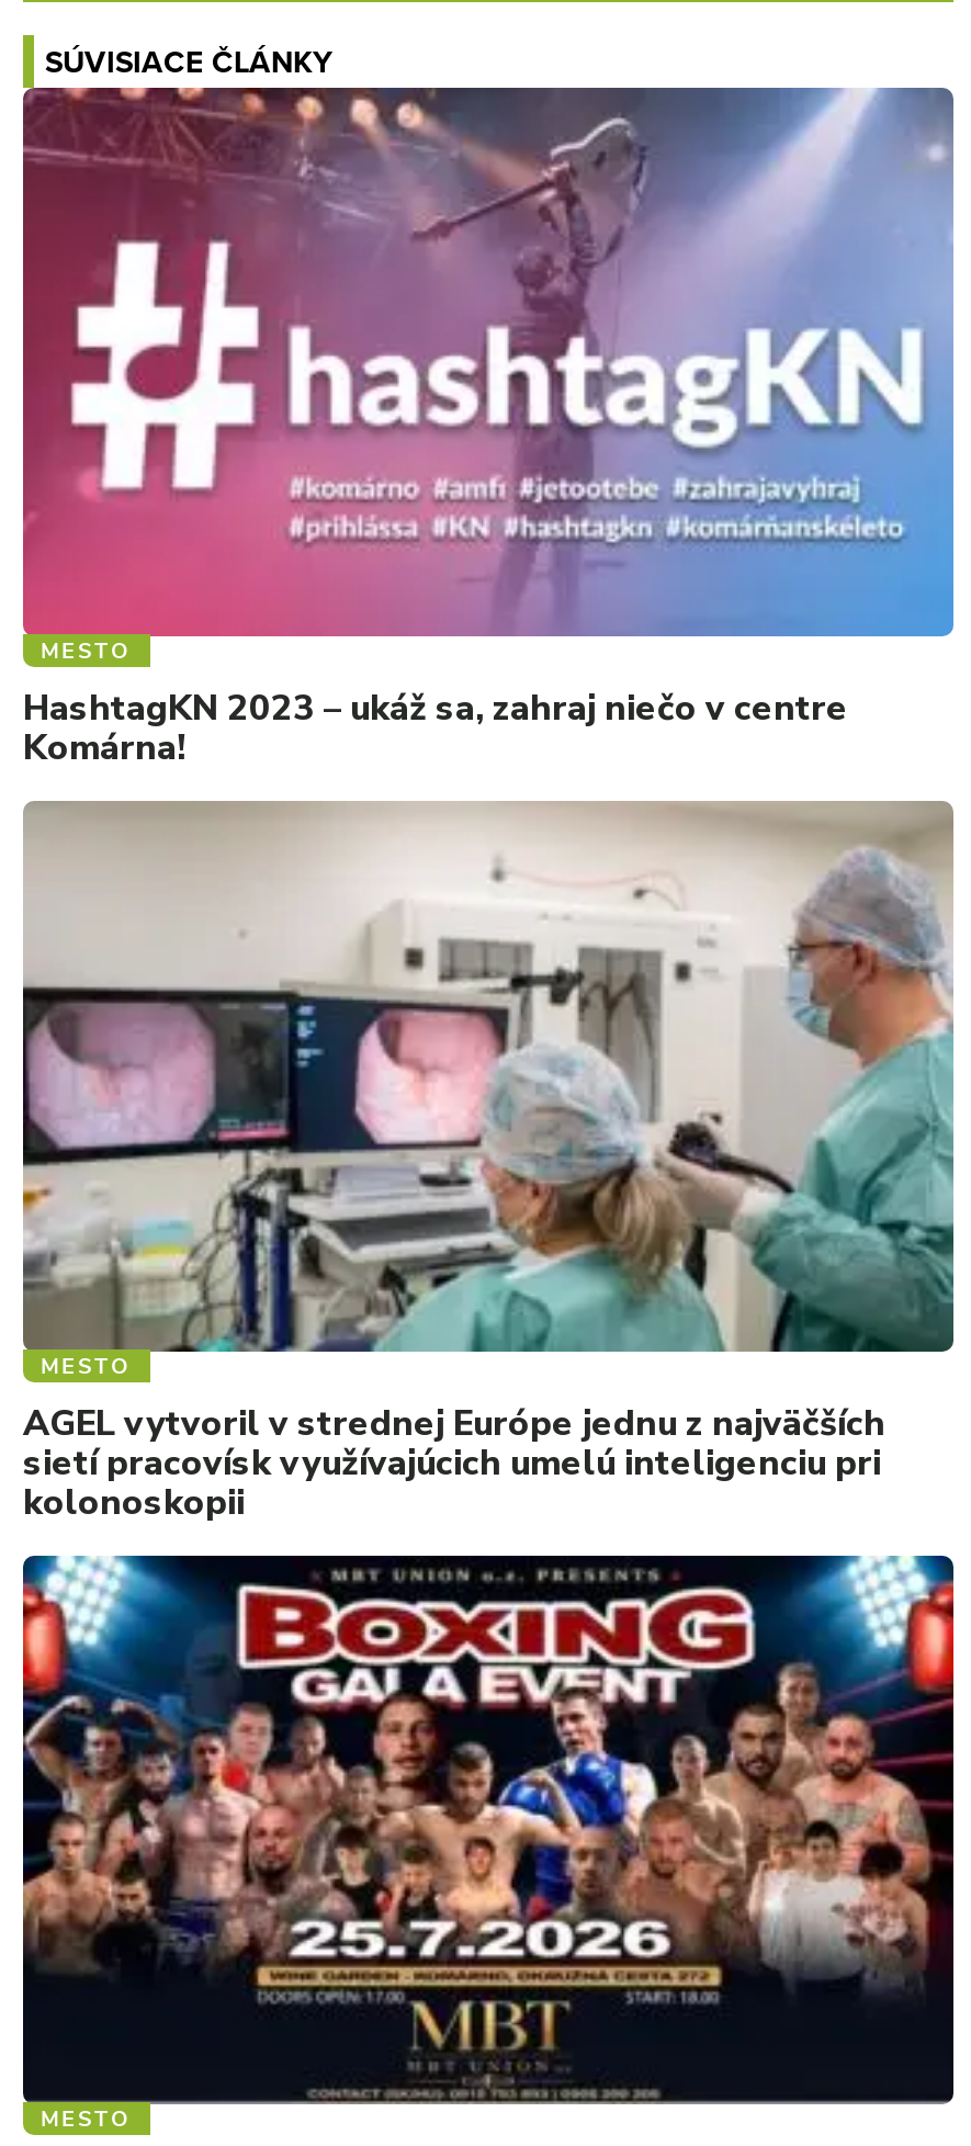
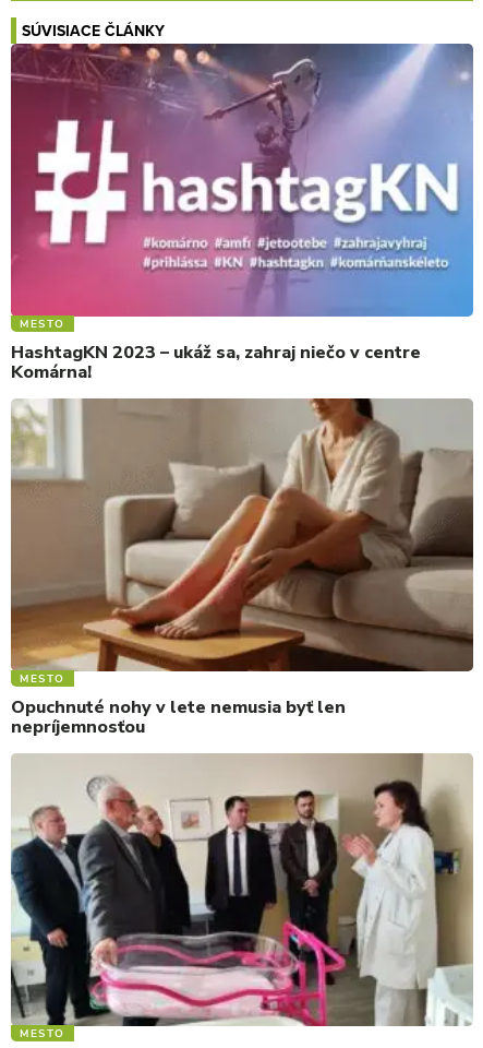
- [image]
- AGEL vytvoril v strednej Európe jednu z najväčších
- sietí pracovísk využívajúcich umelú inteligenciu pri
- kolonoskopii
+ [image]
+ Opuchnuté nohy v lete nemusia byť len
+ nepríjemnosťou

- [image]
+ [image]
